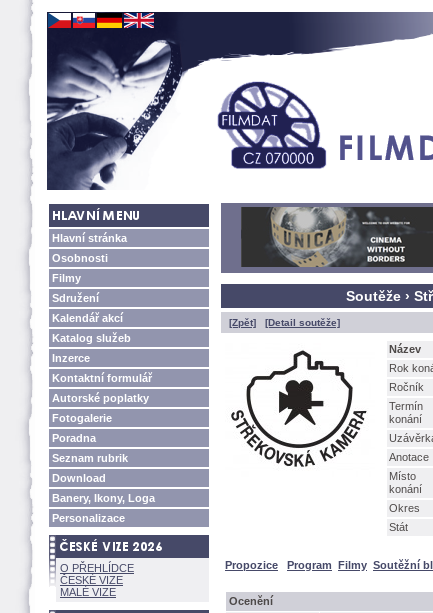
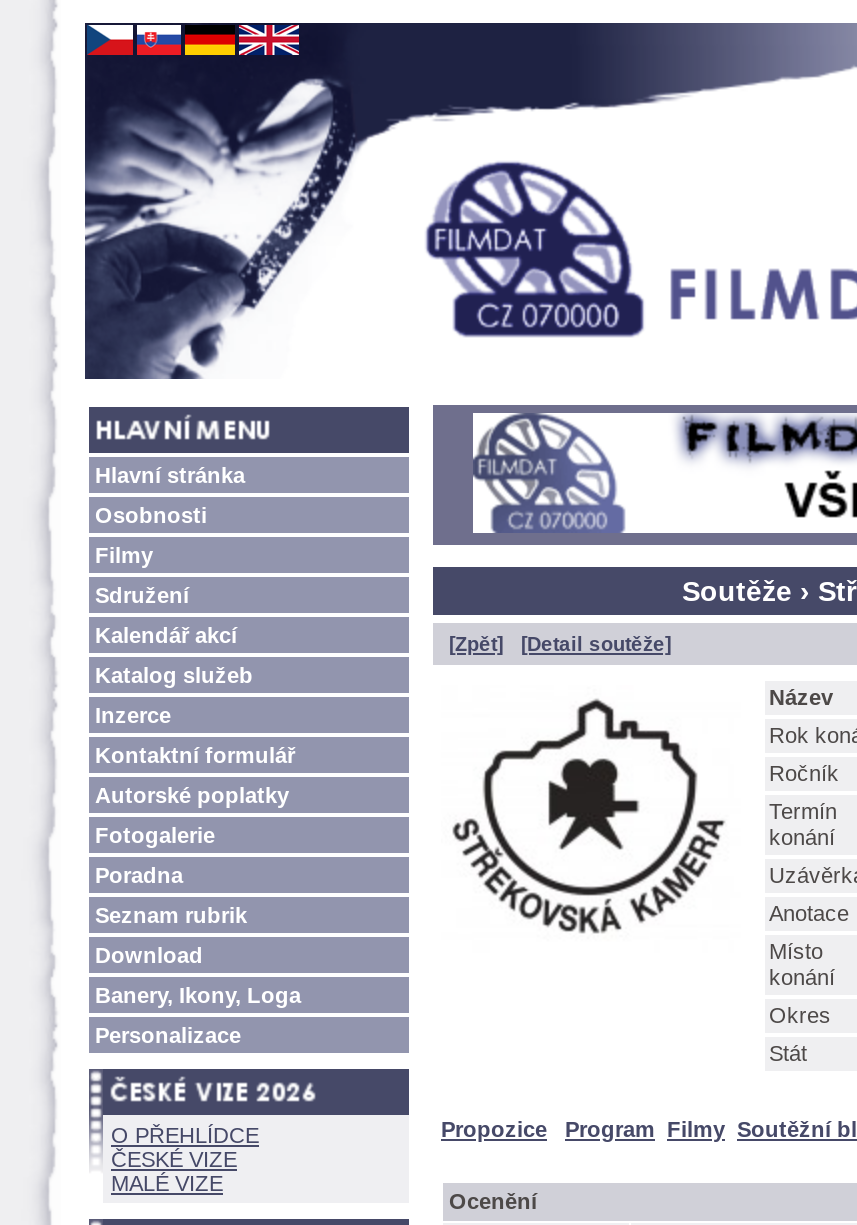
- [image]
+ [image]
